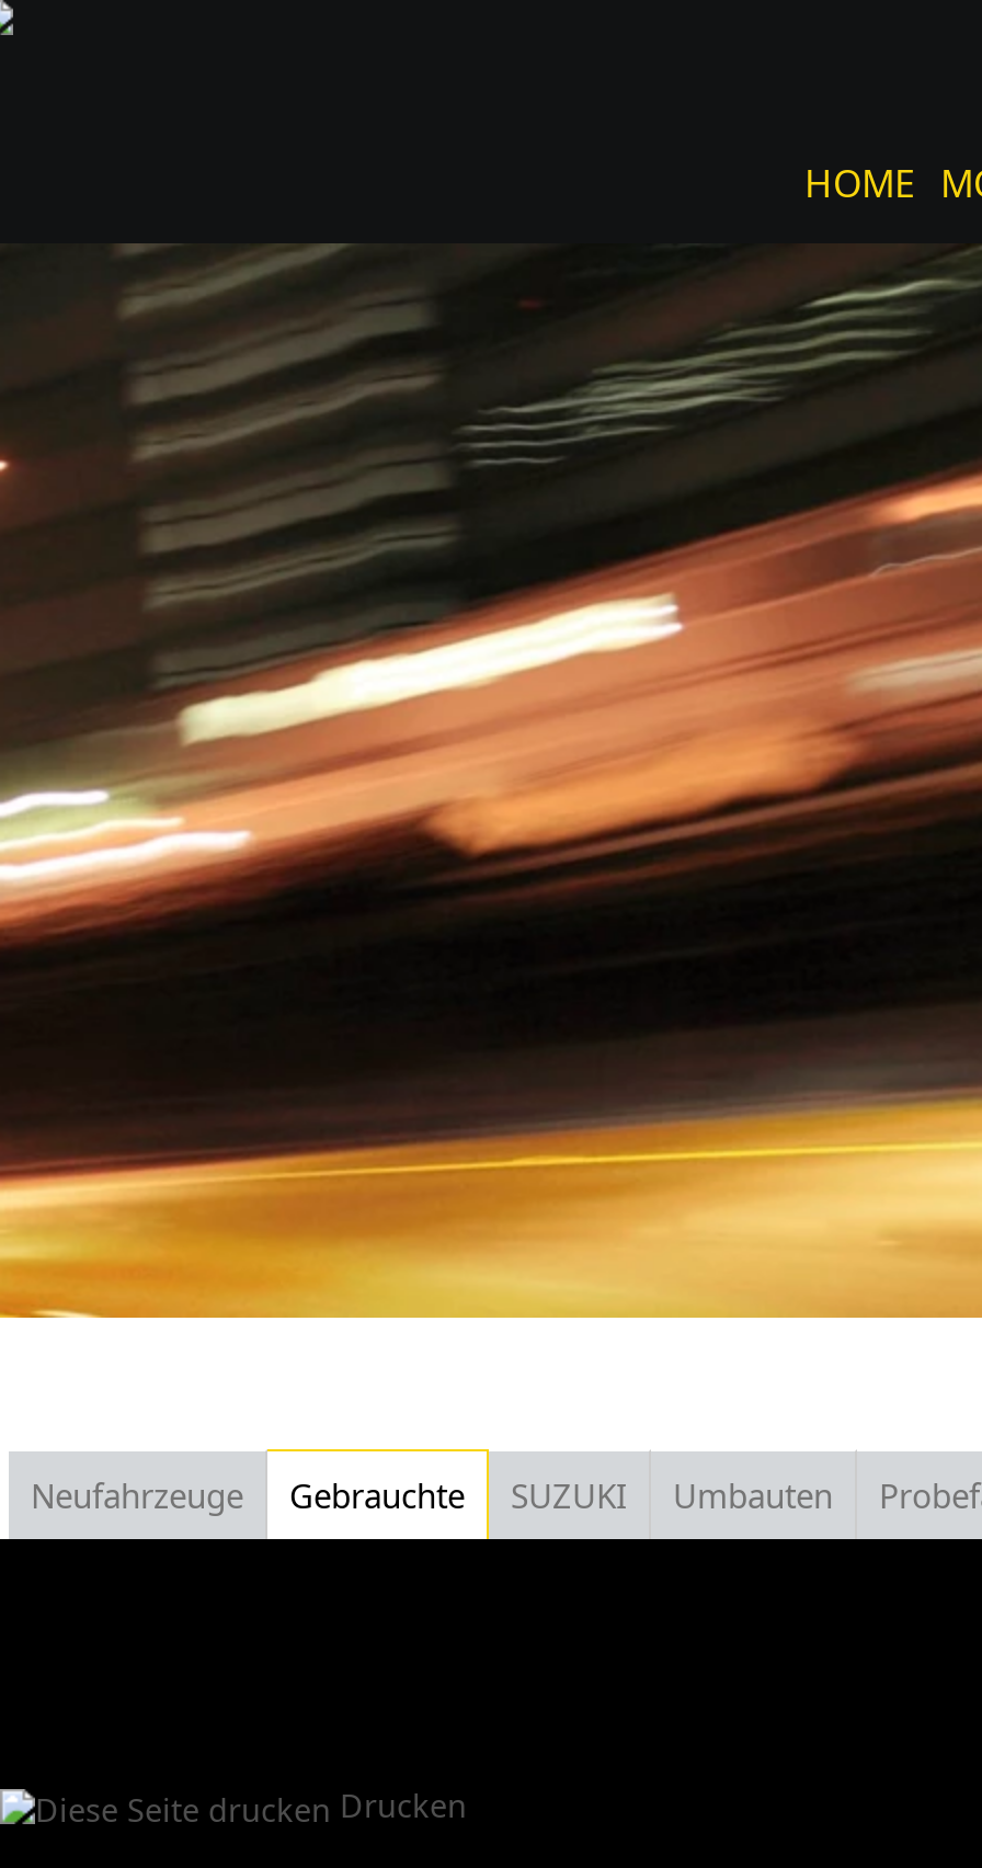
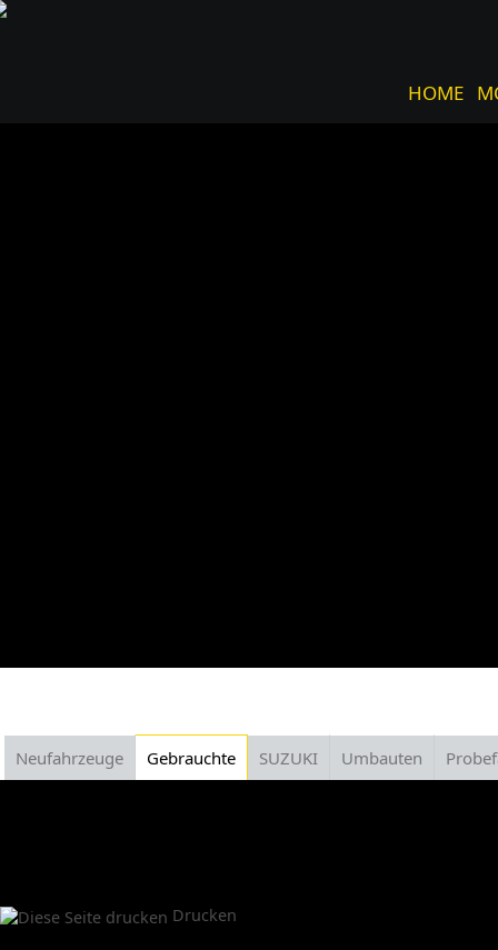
- [image]

- [image]
